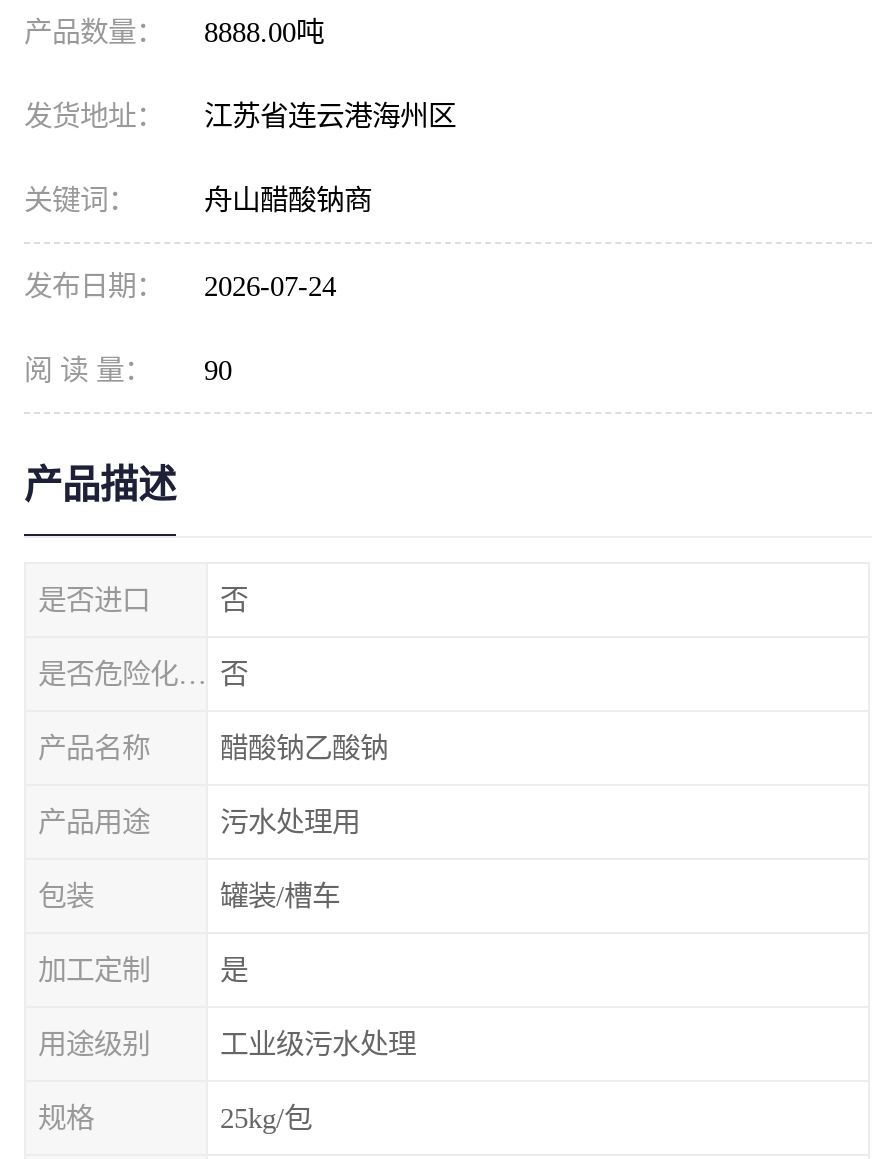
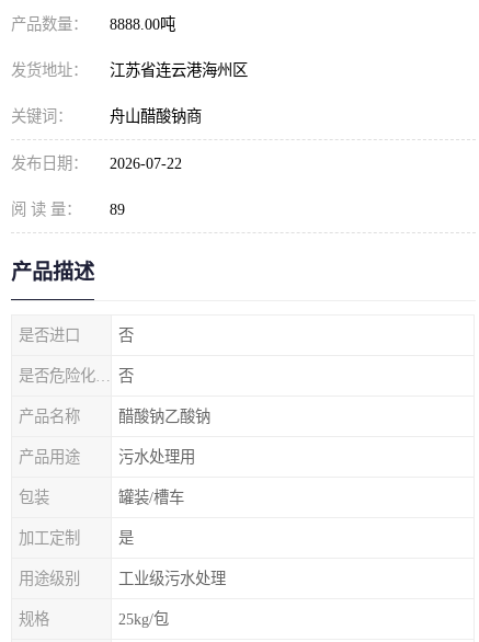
- 发布日期： 2026-07-24
+ 发布日期： 2026-07-22

- 阅 读 量： 90
+ 阅 读 量： 89
